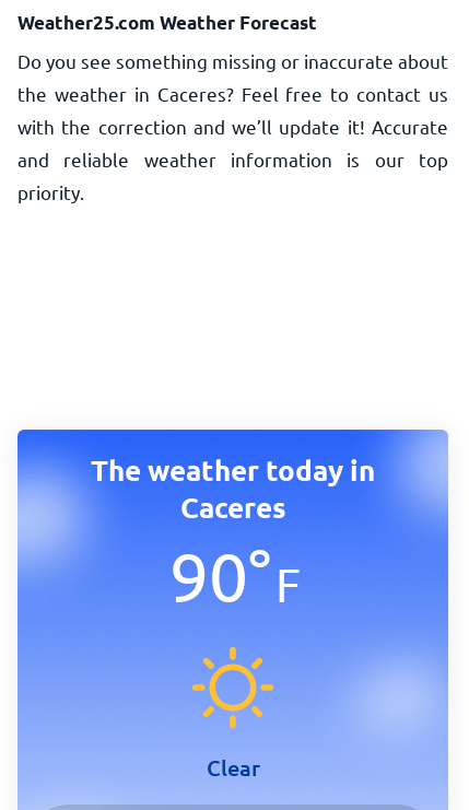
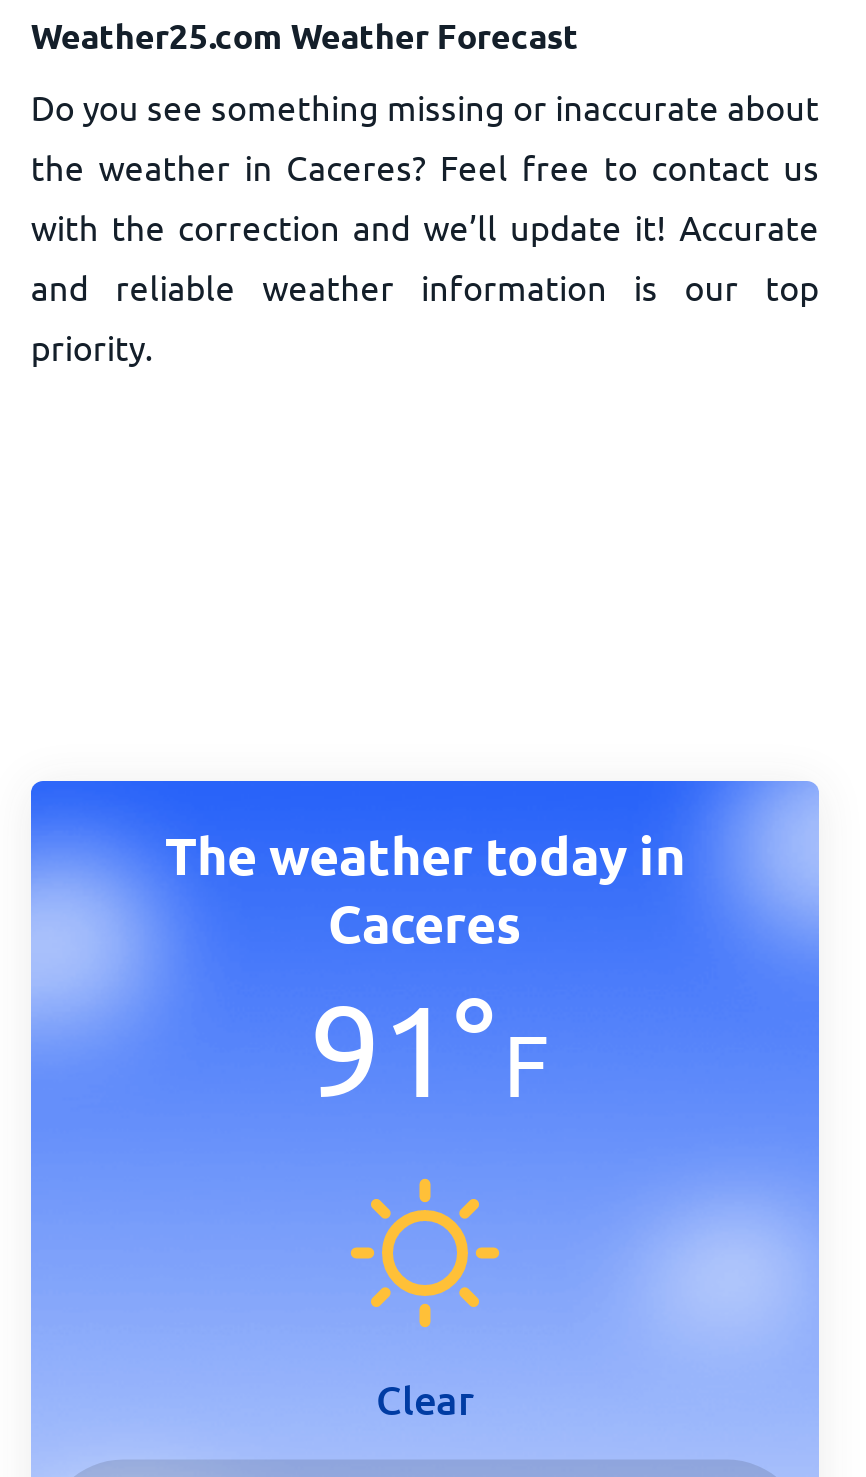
- 90 ° F
+ 91 ° F
